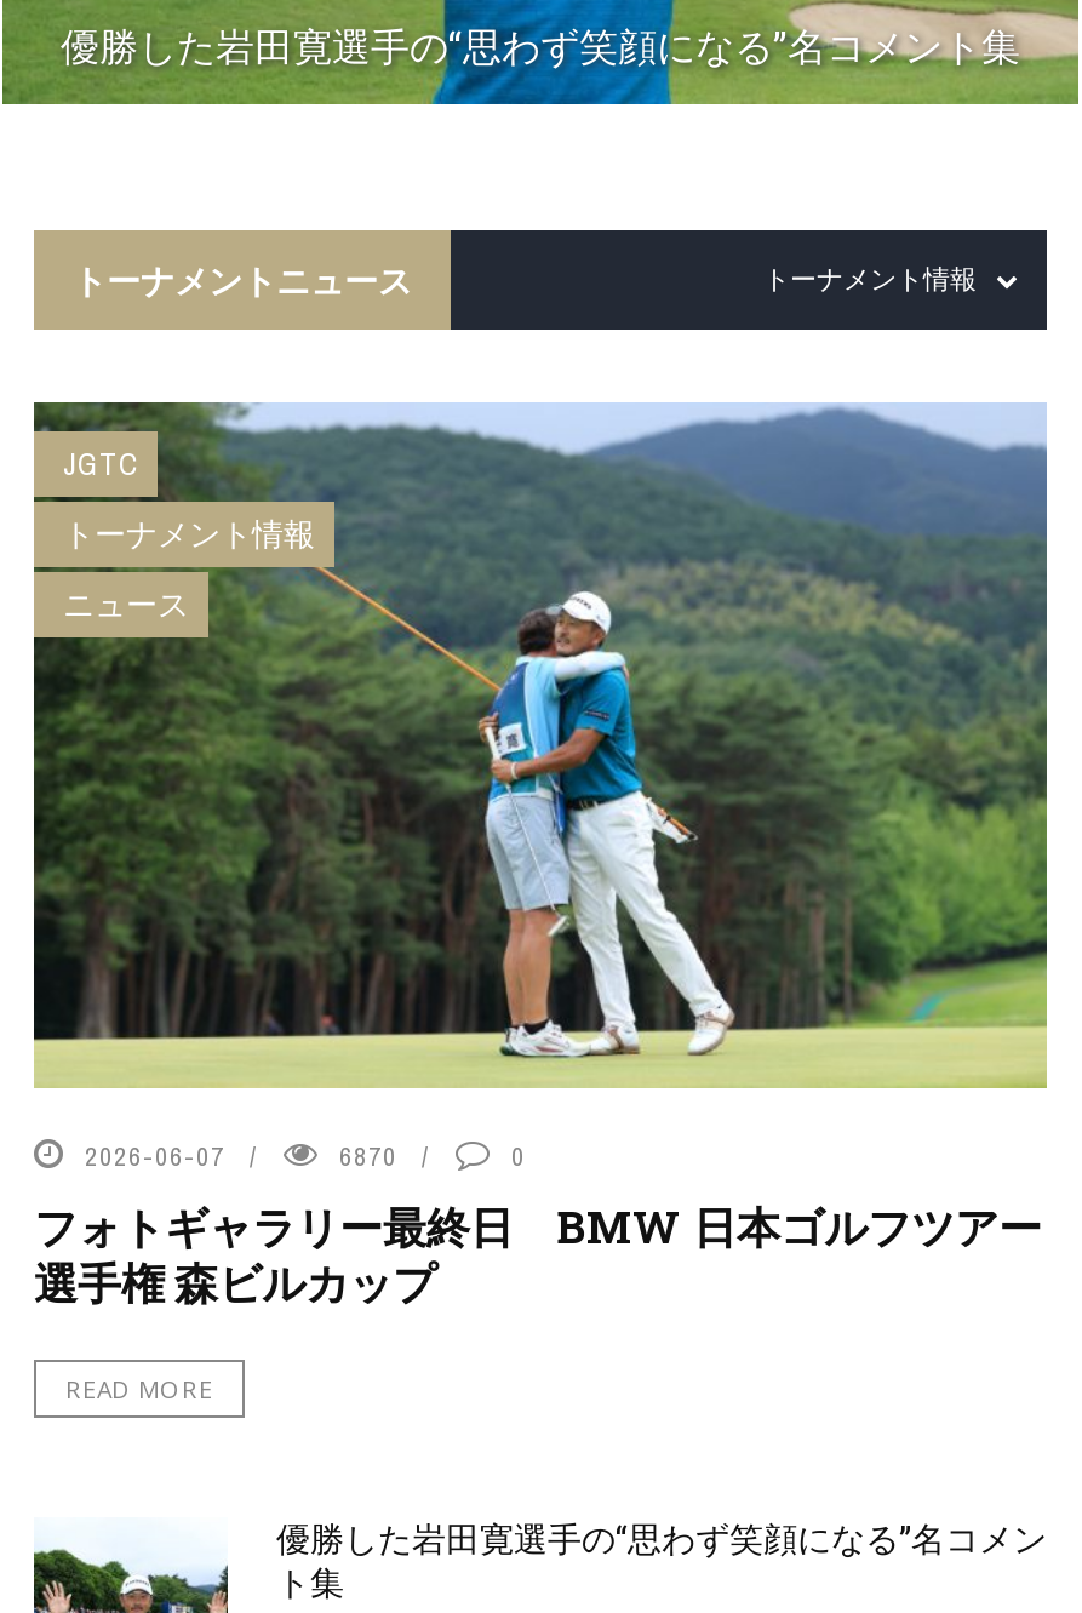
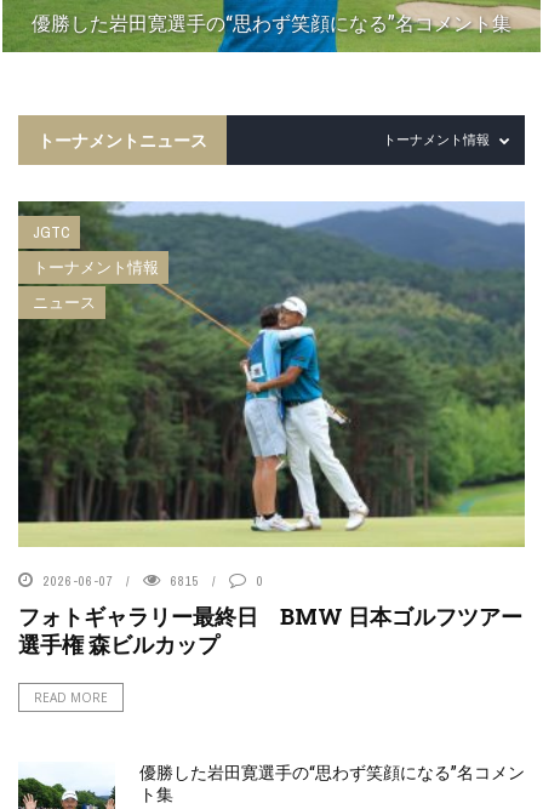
- 6870
+ 6815
